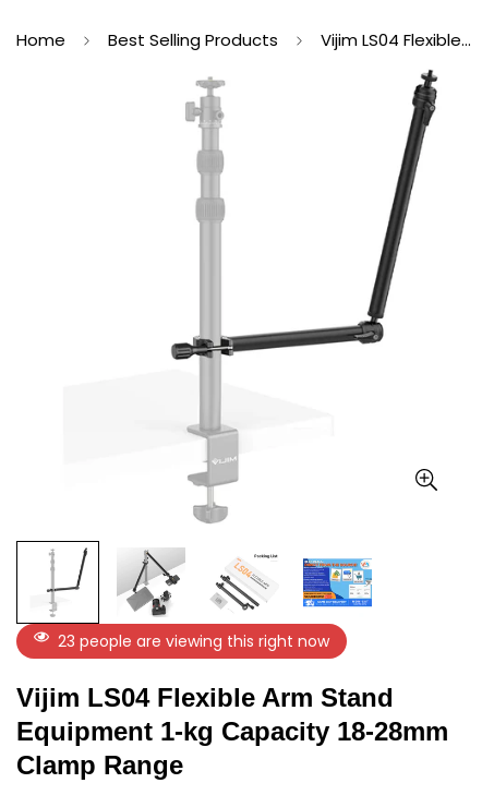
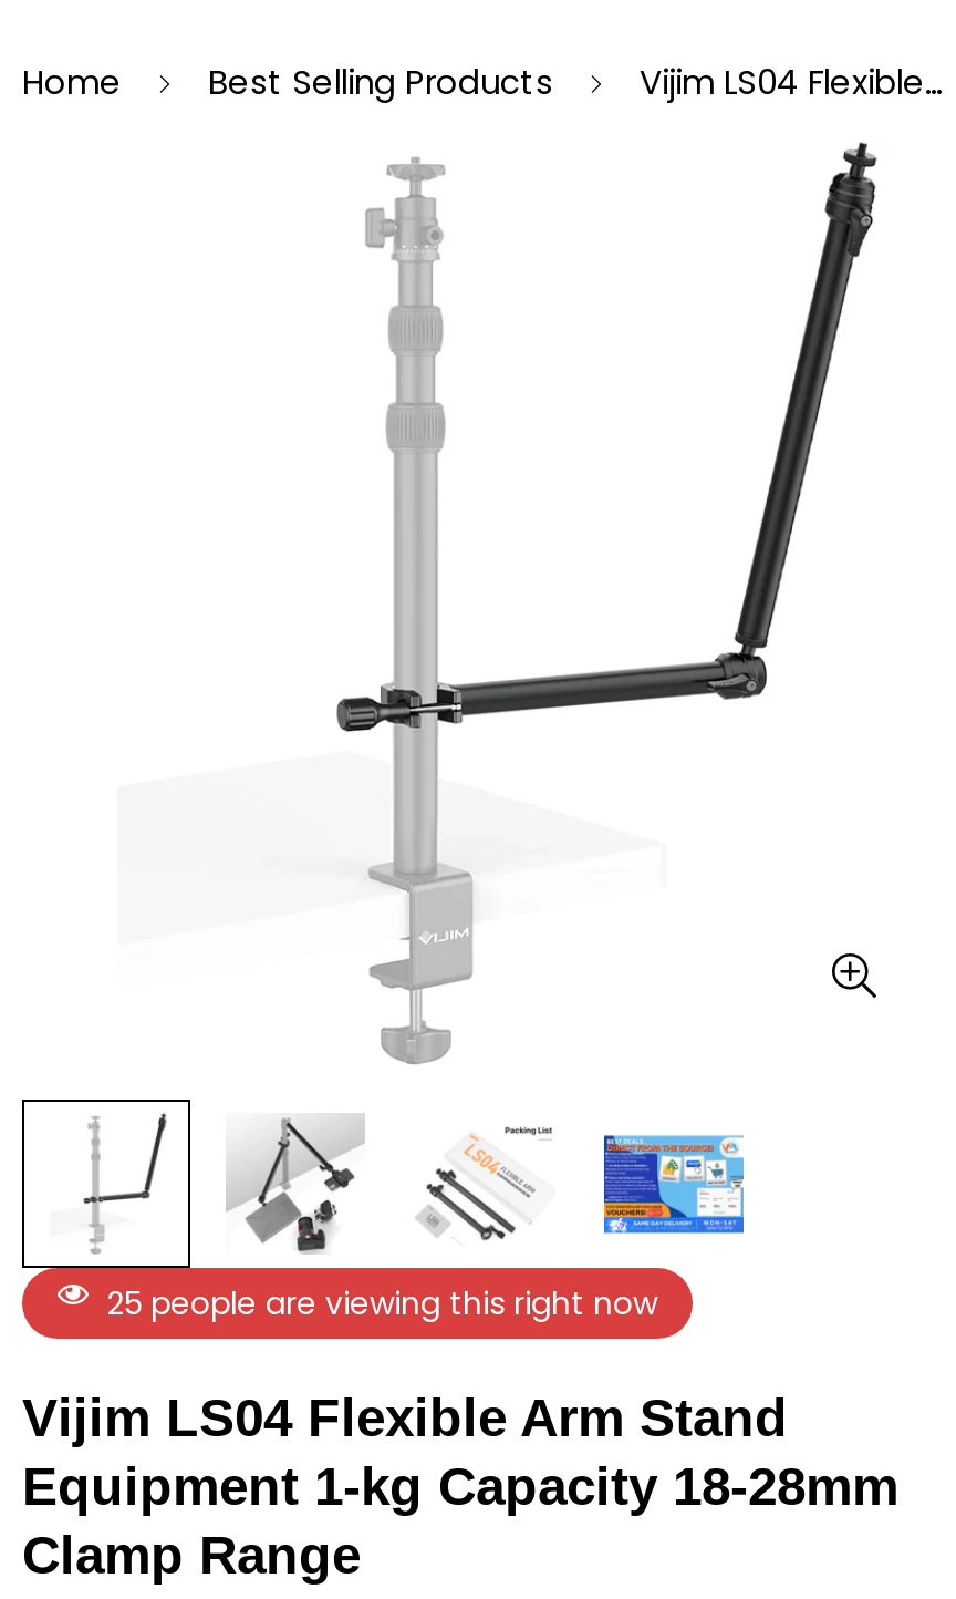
- 23 people are viewing this right now
+ 25 people are viewing this right now
